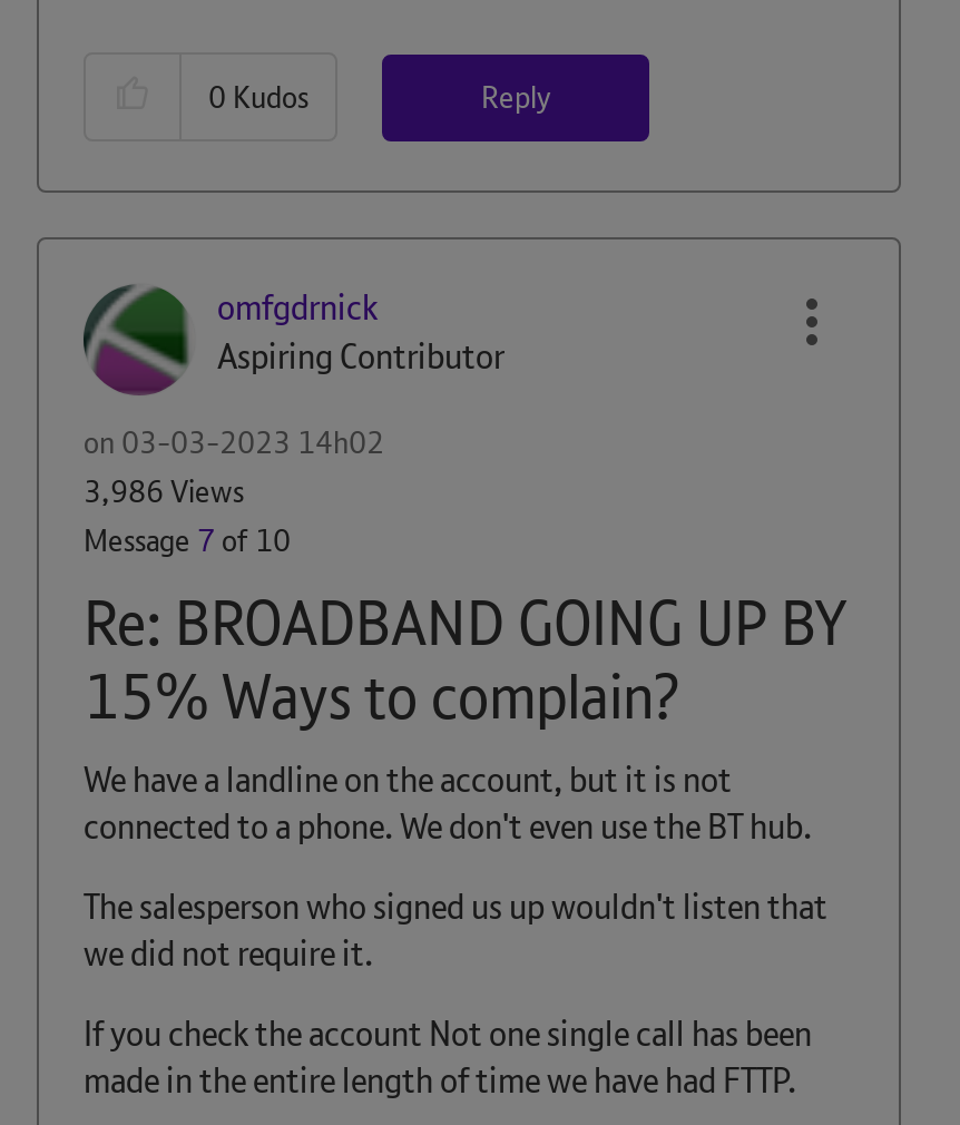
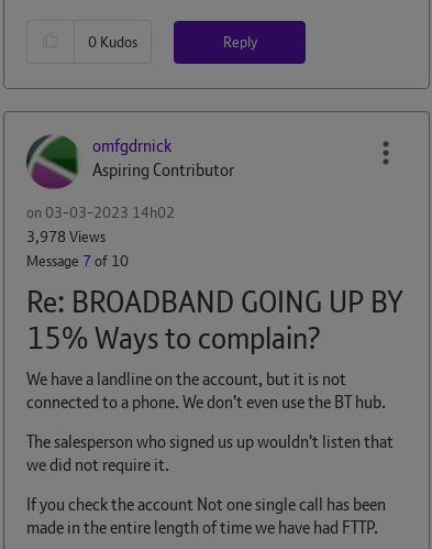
- 3,986 Views
+ 3,978 Views
